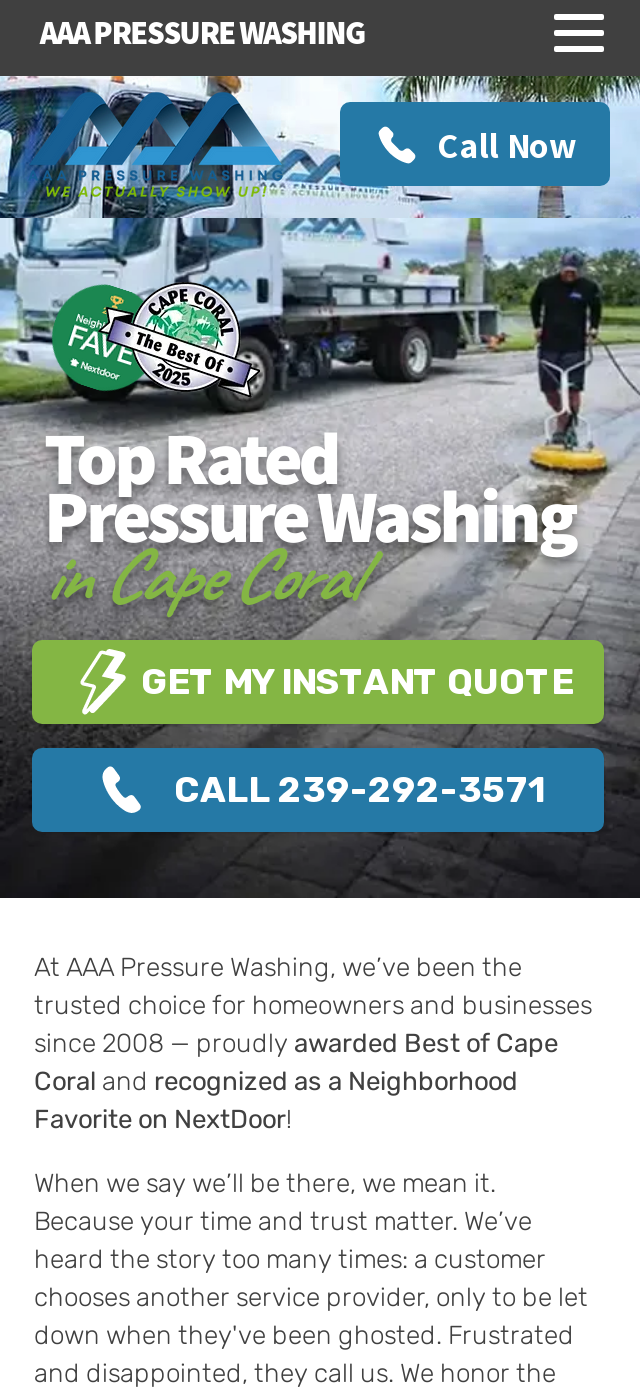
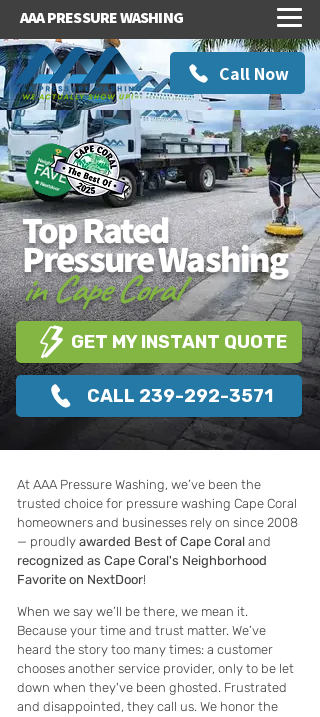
- trusted choice for homeowners and businesses
- since 2008 — proudly awarded Best of Cape
- Coral and recognized as a Neighborhood
+ trusted choice for pressure washing Cape Coral
+ homeowners and businesses rely on since 2008
+ — proudly awarded Best of Cape Coral and
+ recognized as Cape Coral's Neighborhood
